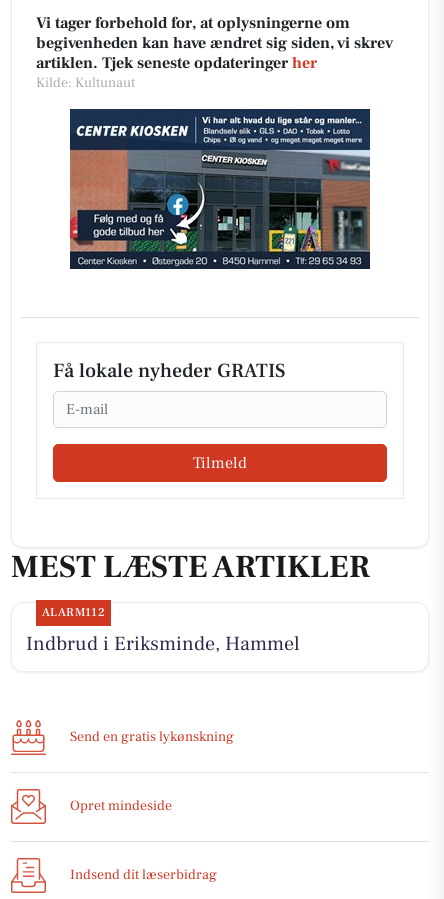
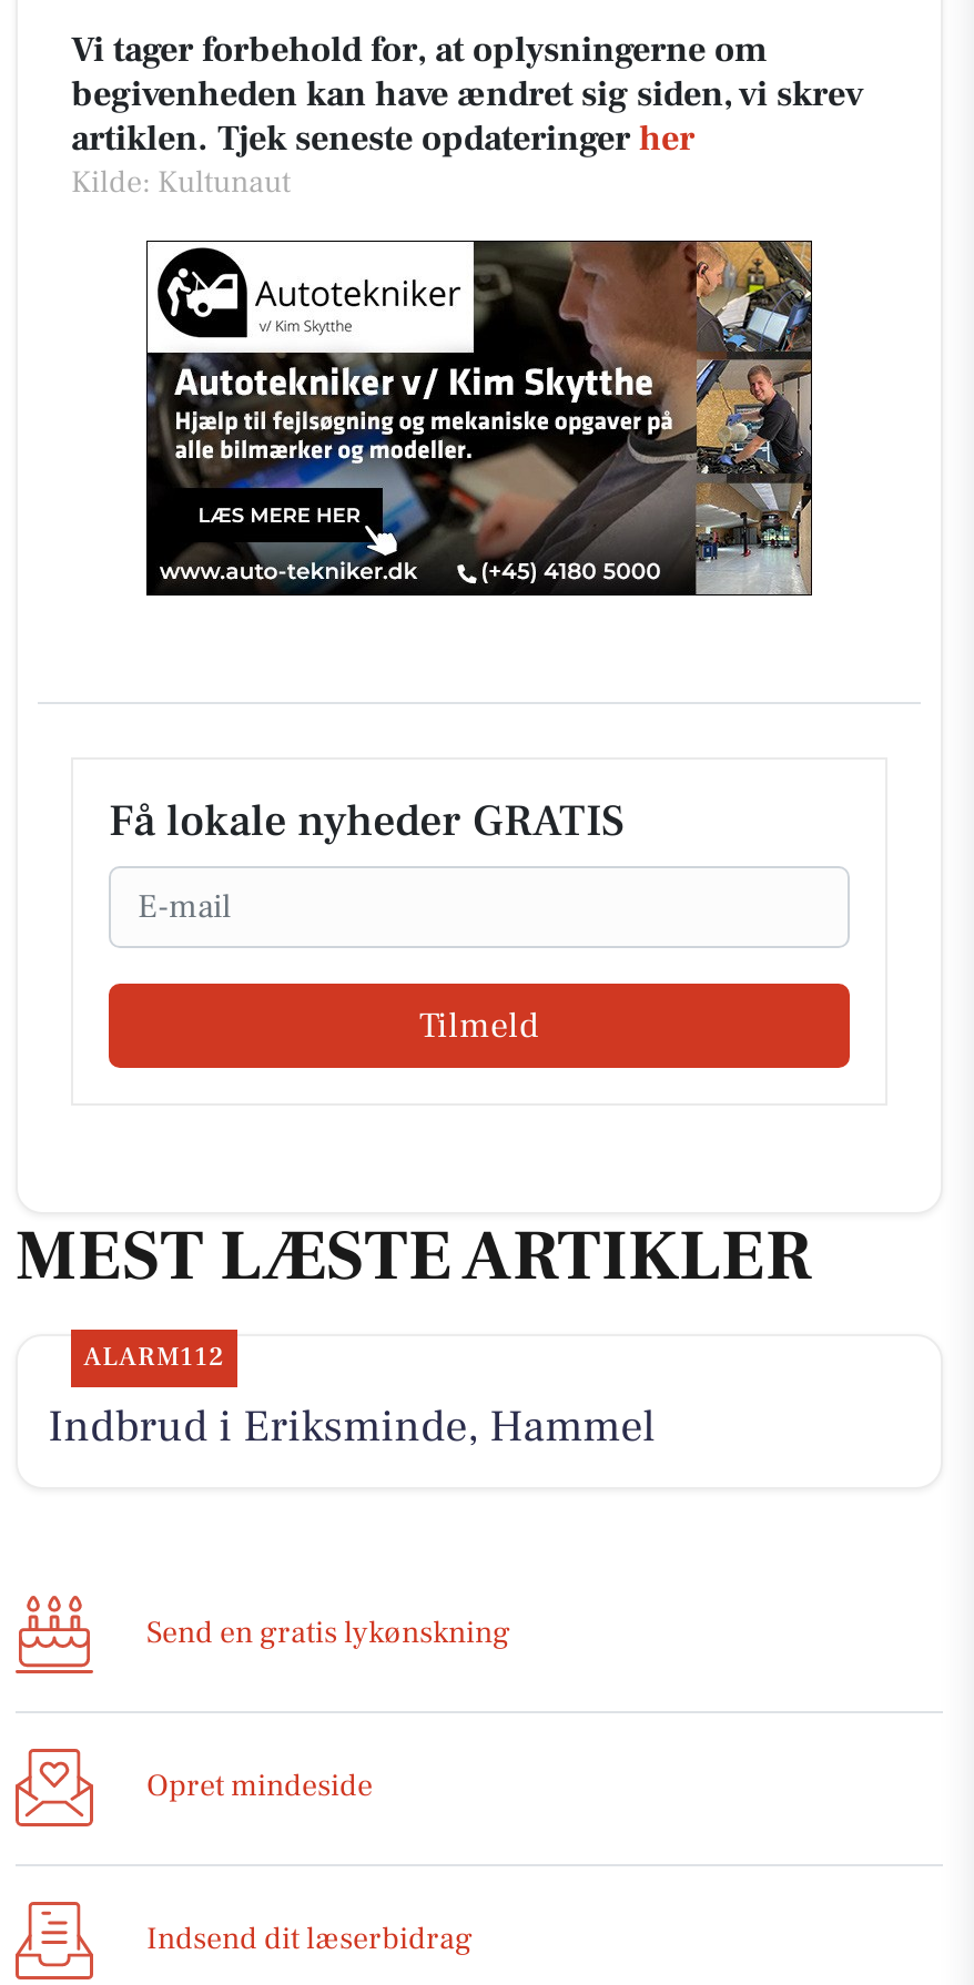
- [image]
+ [image]
